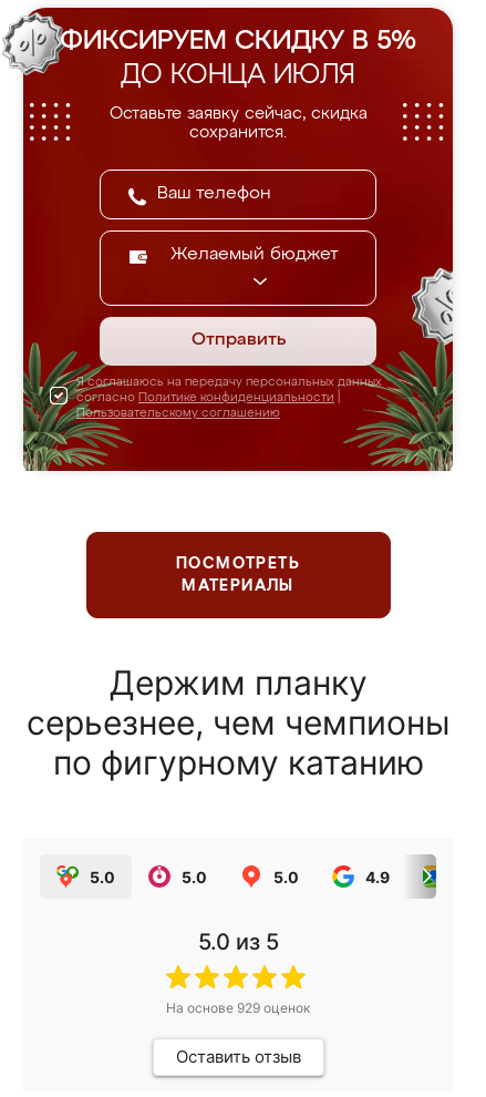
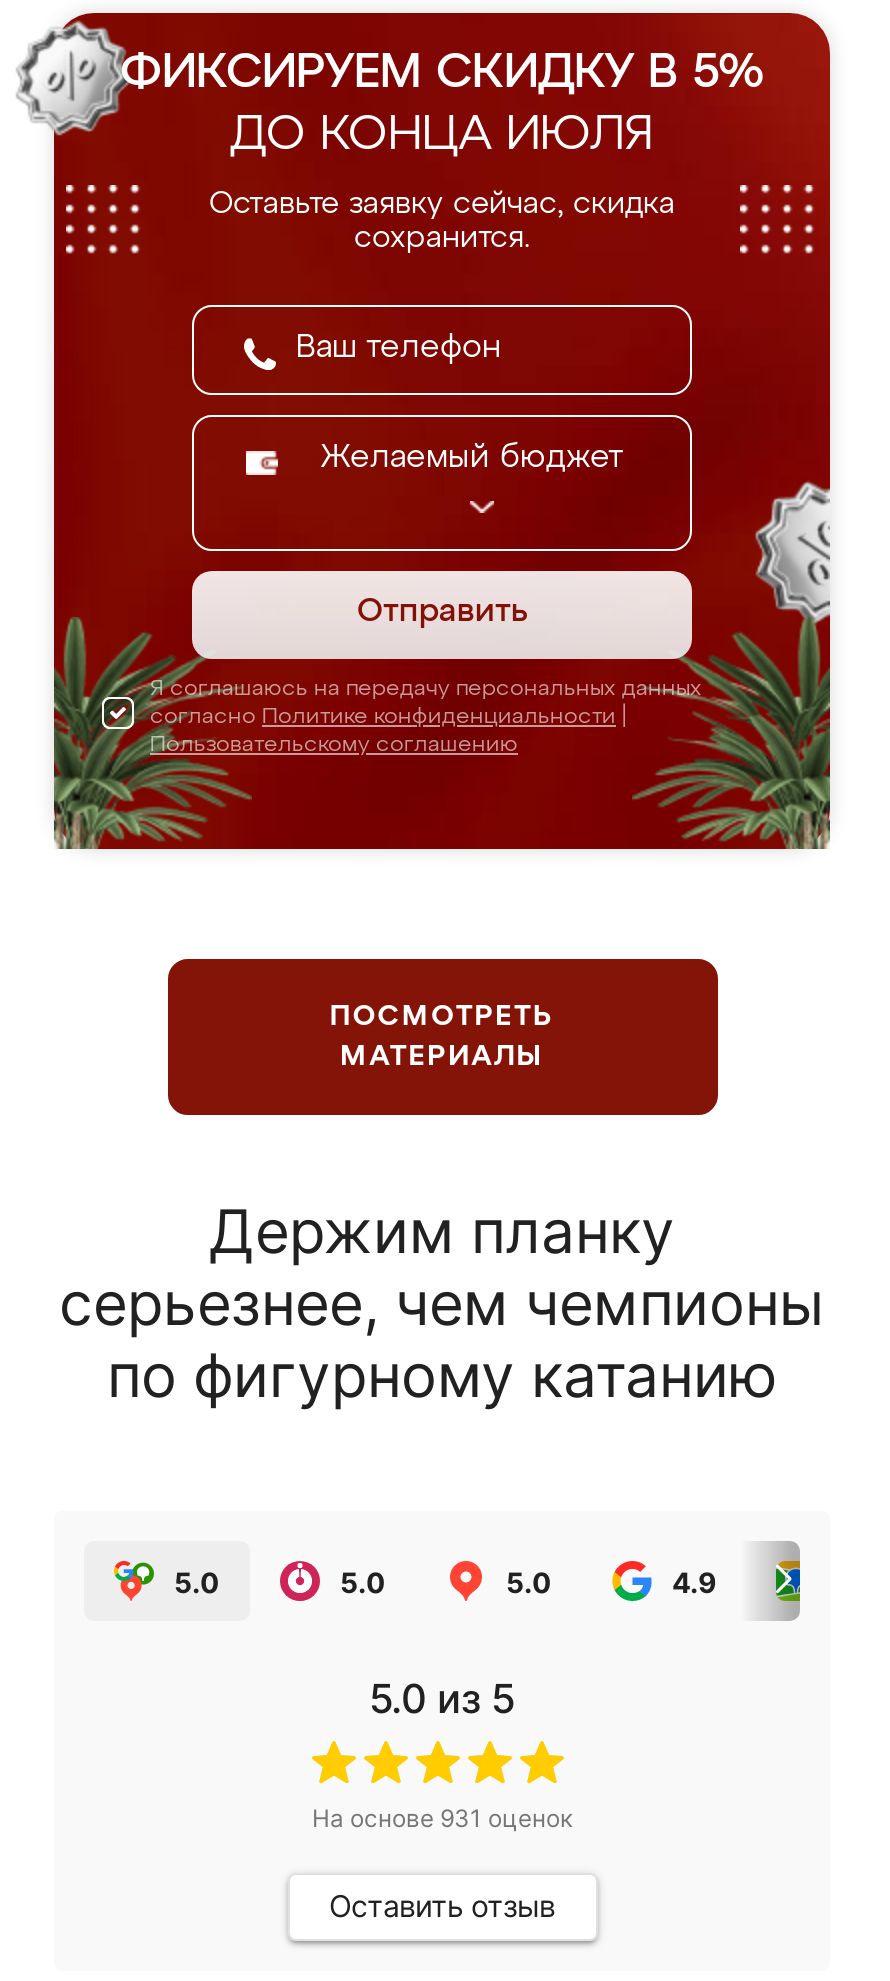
- На основе 929 оценок
+ На основе 931 оценок
